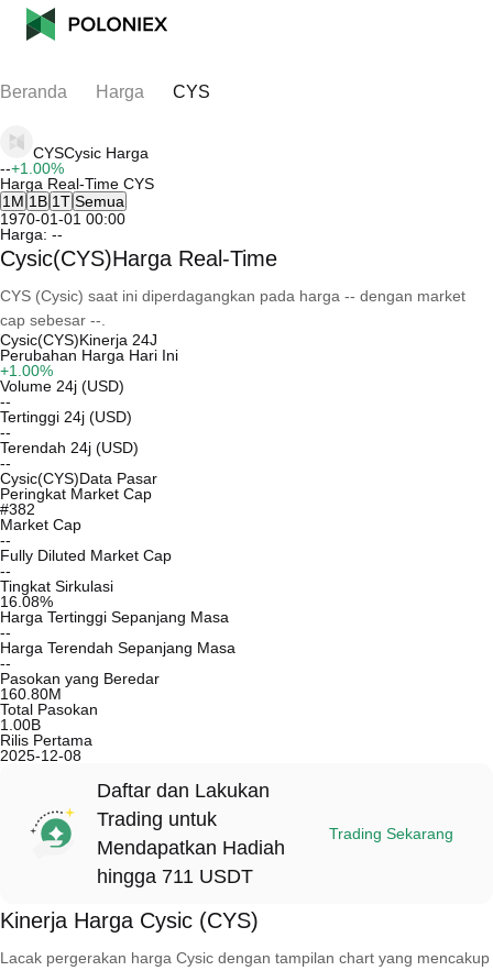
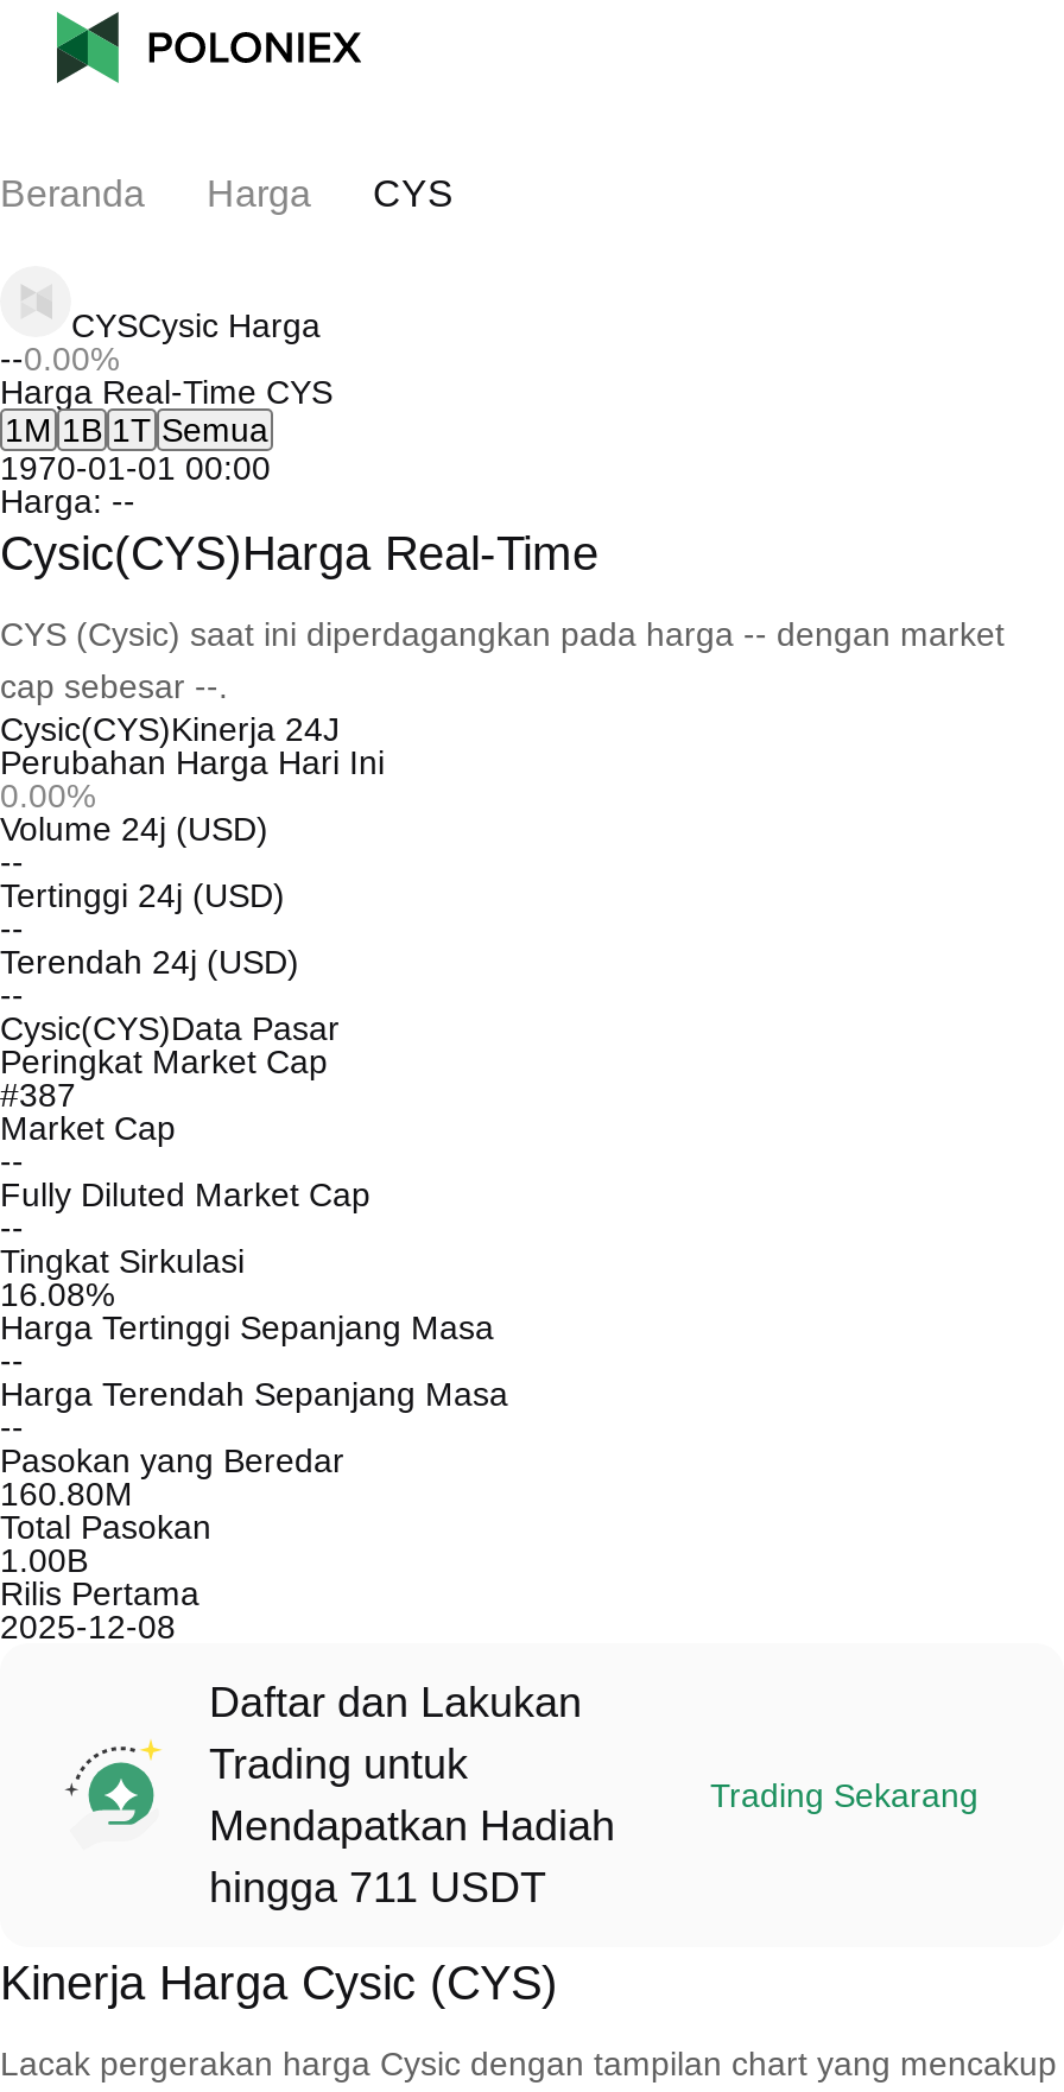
- --+1.00%
+ --0.00%

- +1.00%
+ 0.00%

- #382
+ #387
